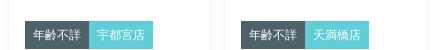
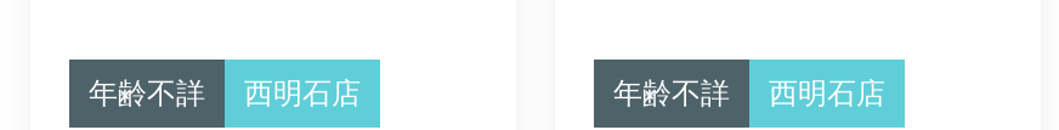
- 宇都宮店
+ 西明石店

- 天満橋店
+ 西明石店
